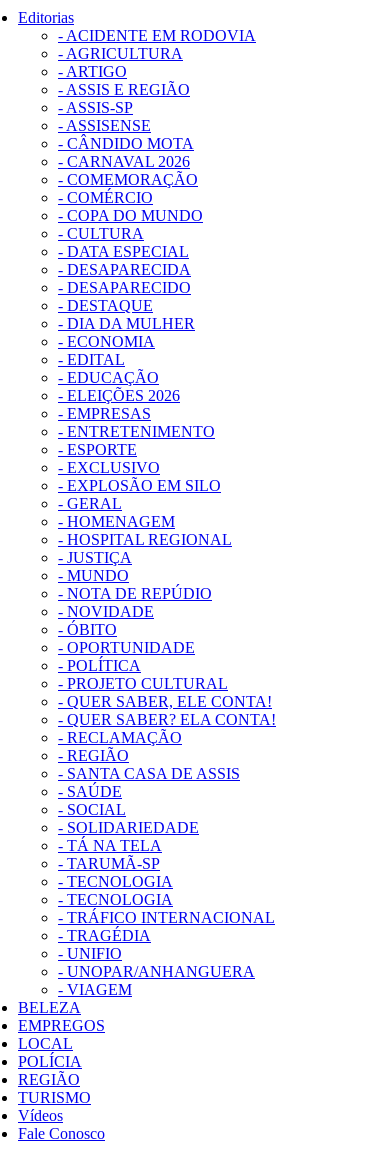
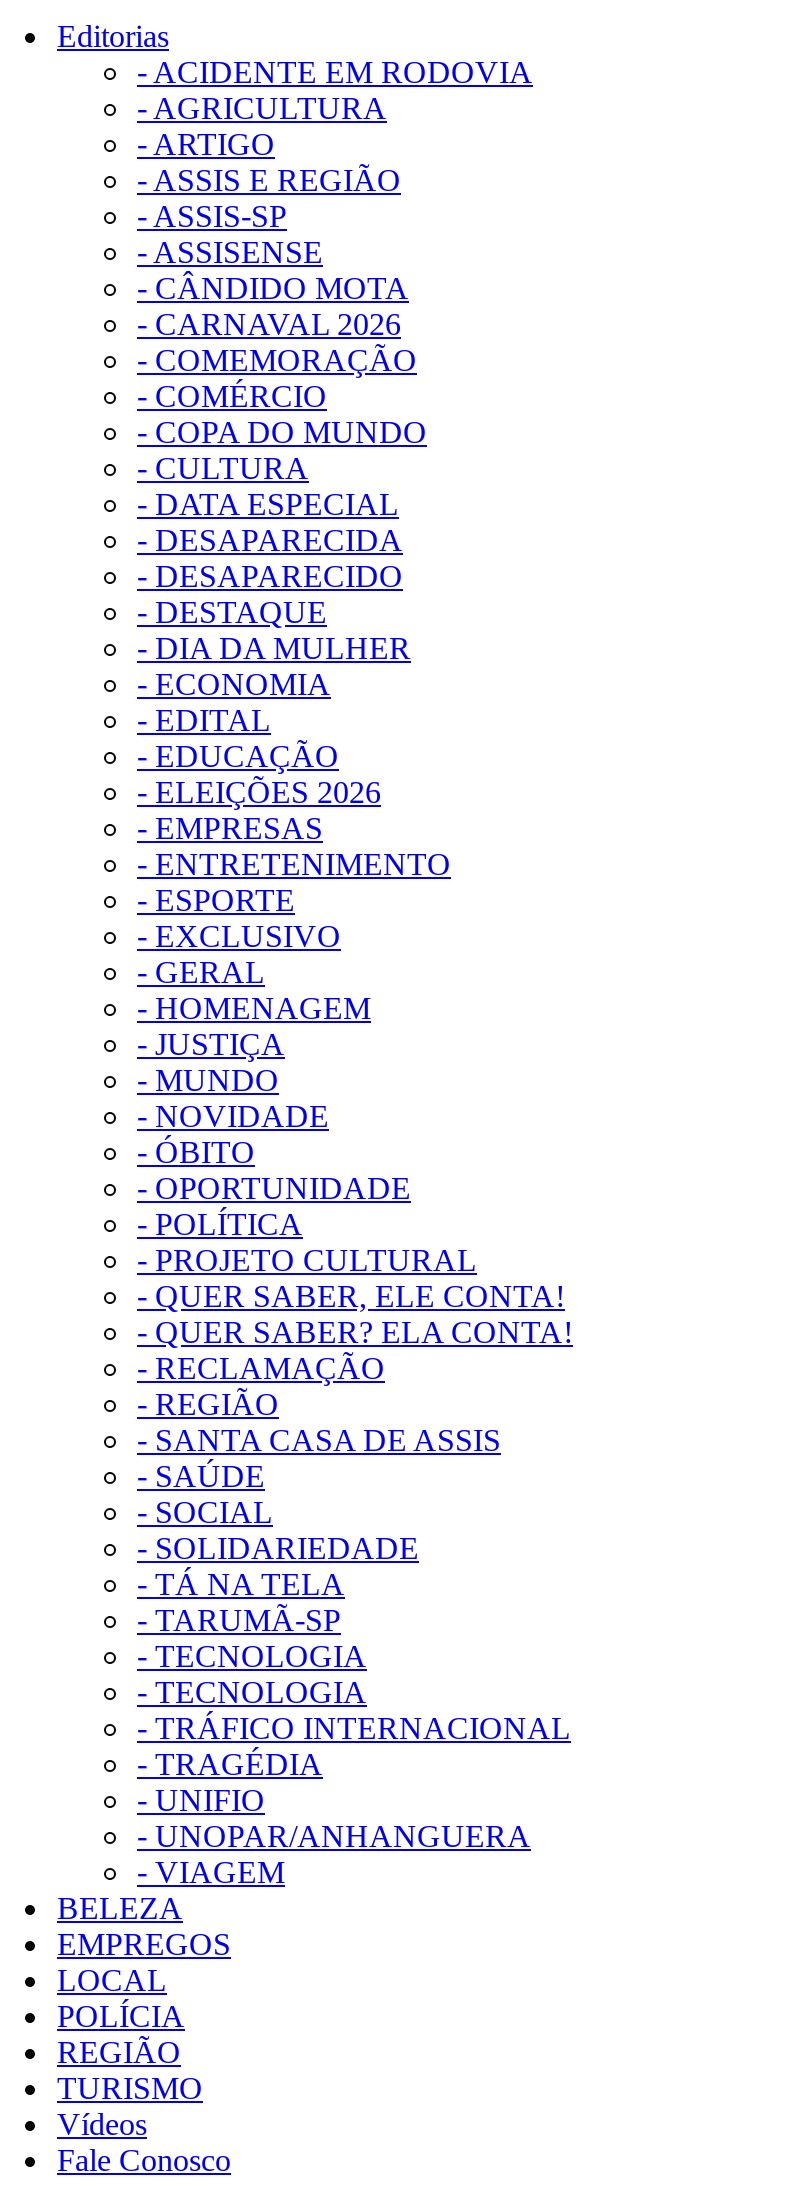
- - EXPLOSÃO EM SILO

- - HOSPITAL REGIONAL

- - NOTA DE REPÚDIO
